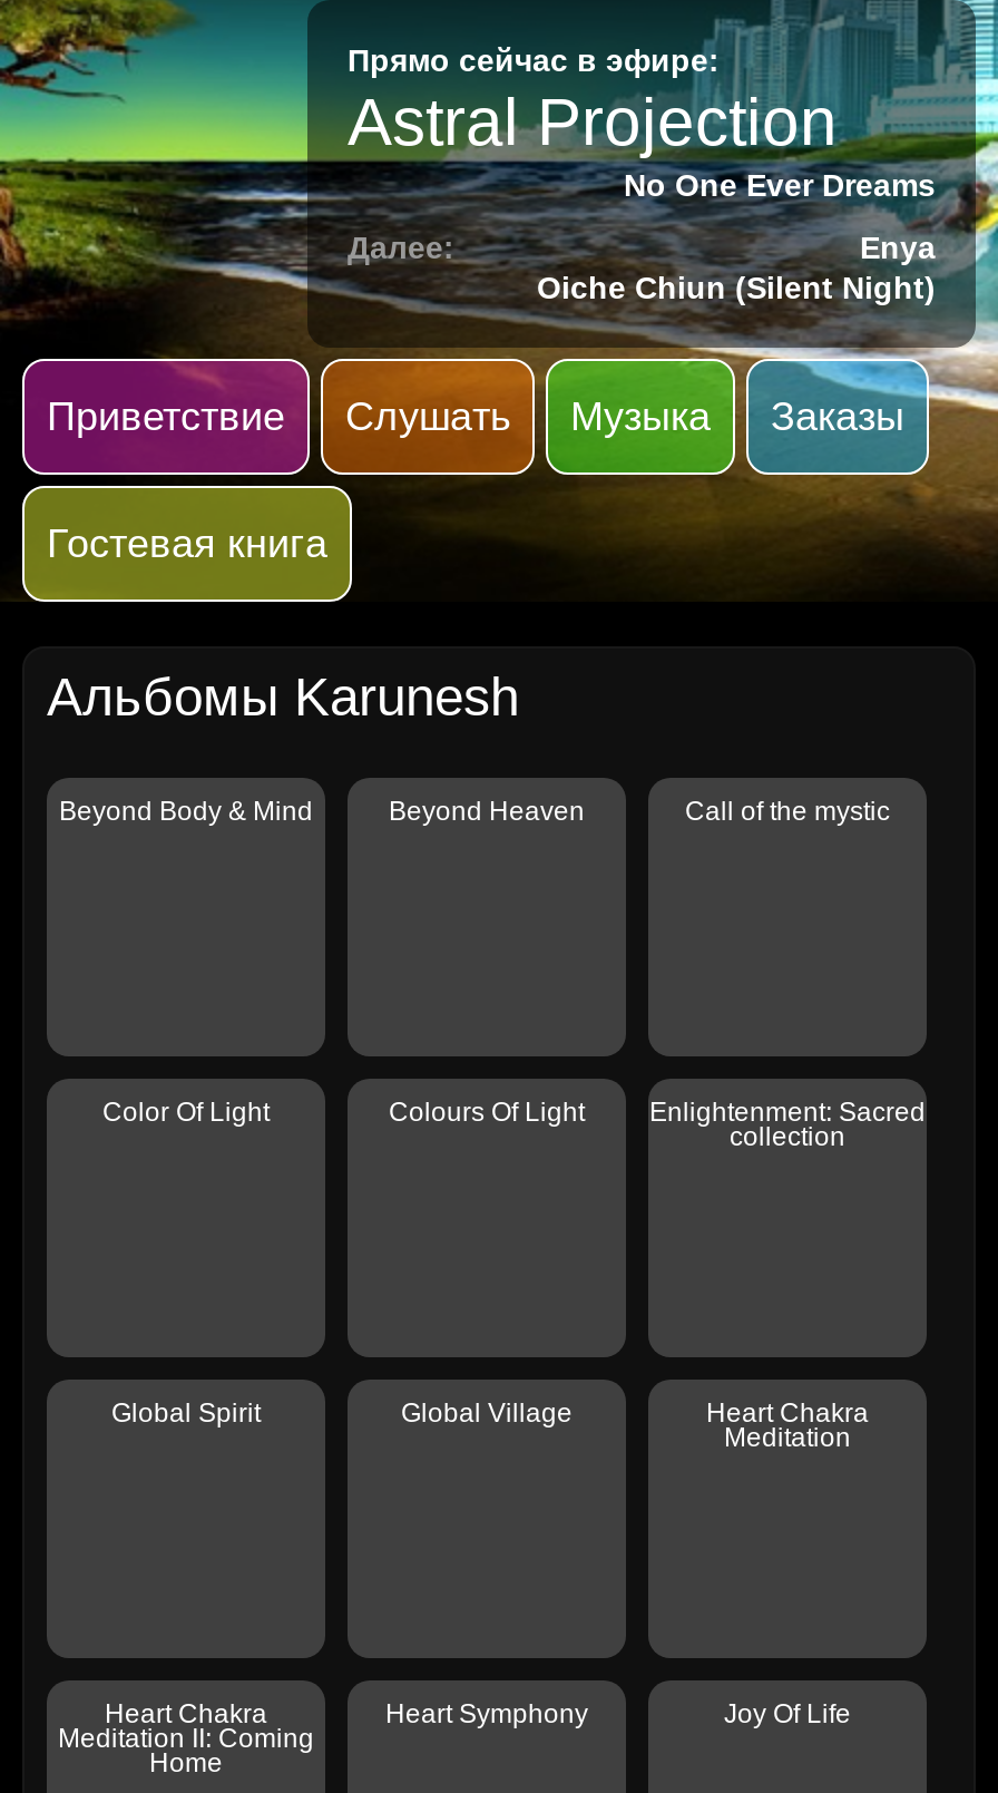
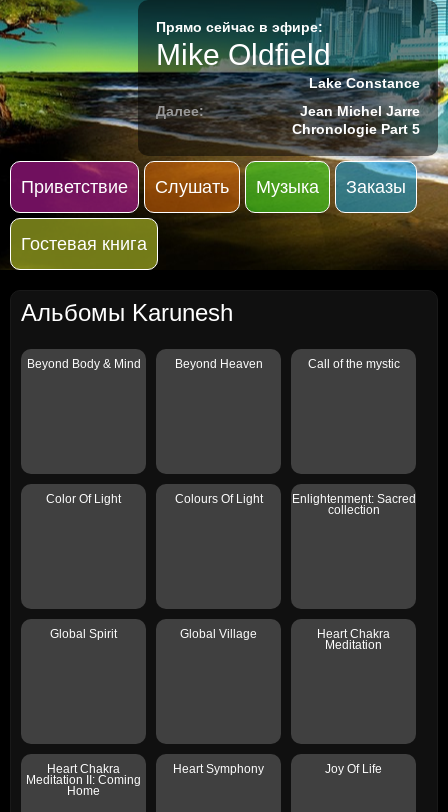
- Astral Projection
- No One Ever Dreams
+ Mike Oldfield
+ Lake Constance

- Enya
- Oiche Chiun (Silent Night)
+ Jean Michel Jarre
+ Chronologie Part 5
